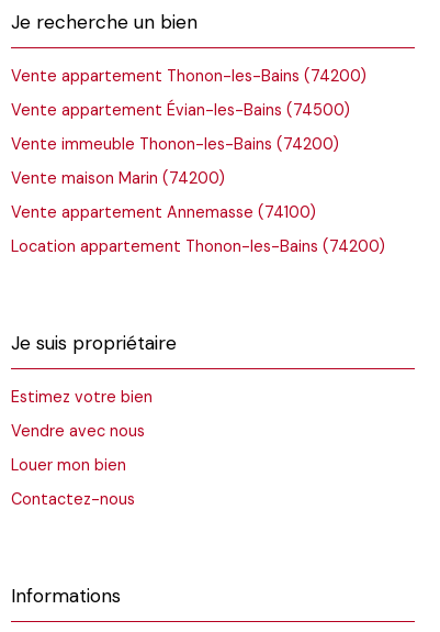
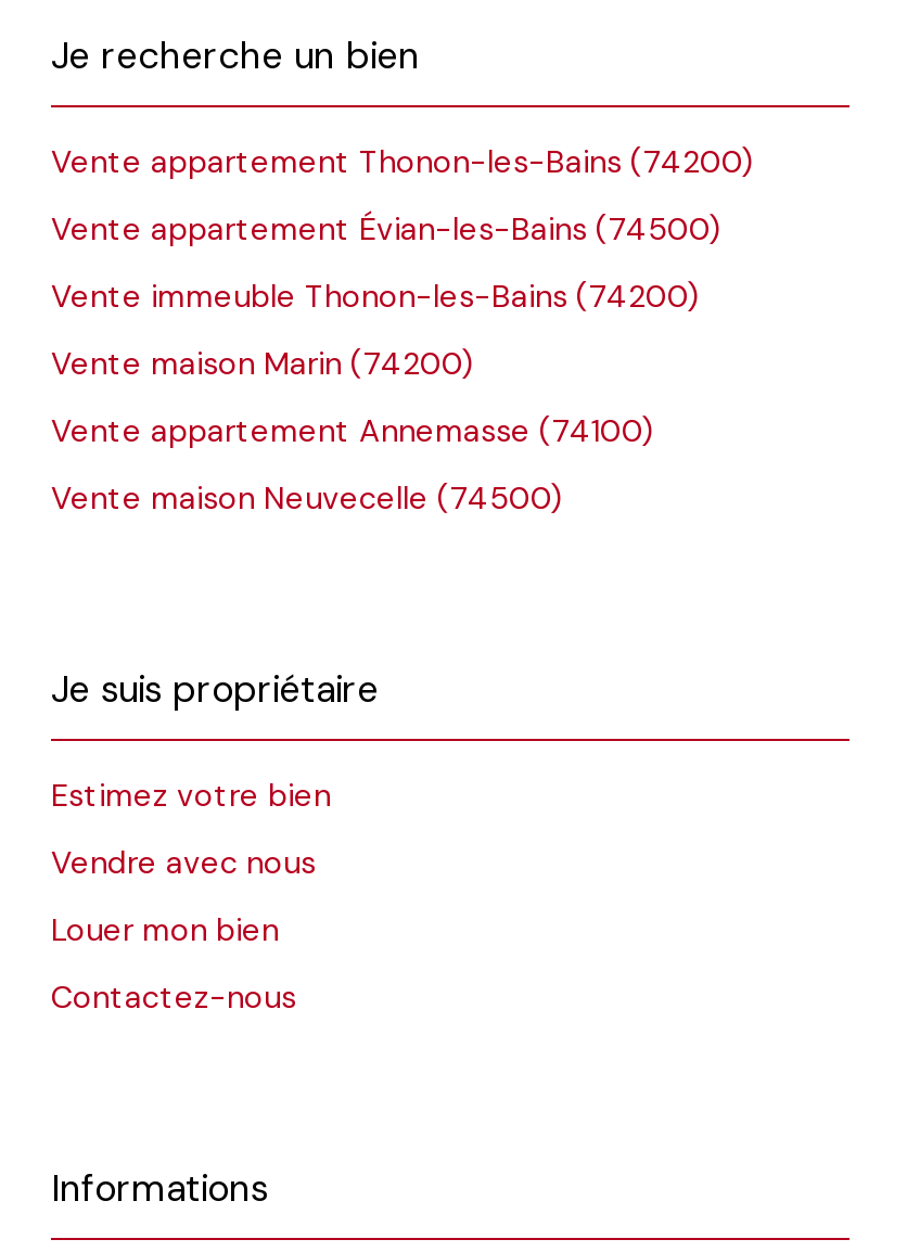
- Location appartement Thonon-les-Bains (74200)
+ Vente maison Neuvecelle (74500)
